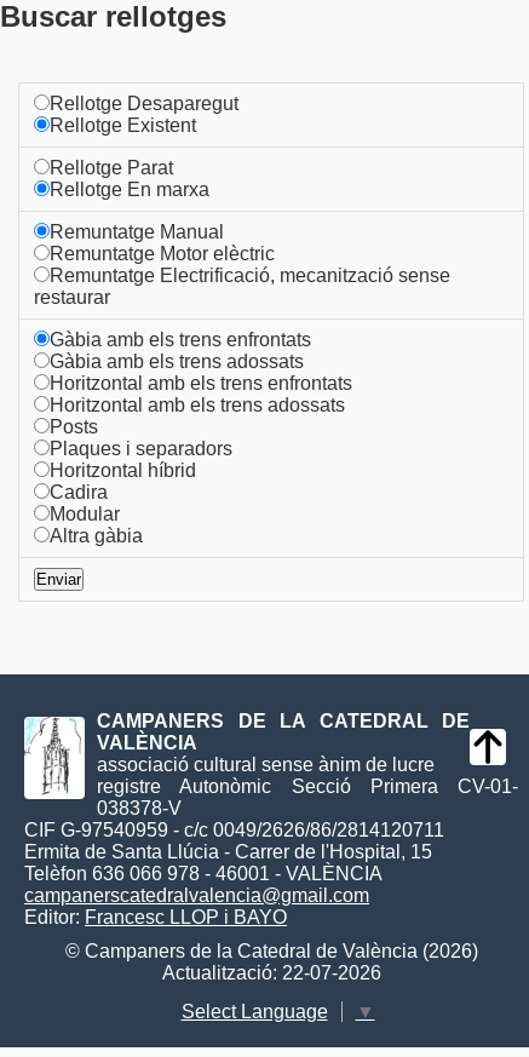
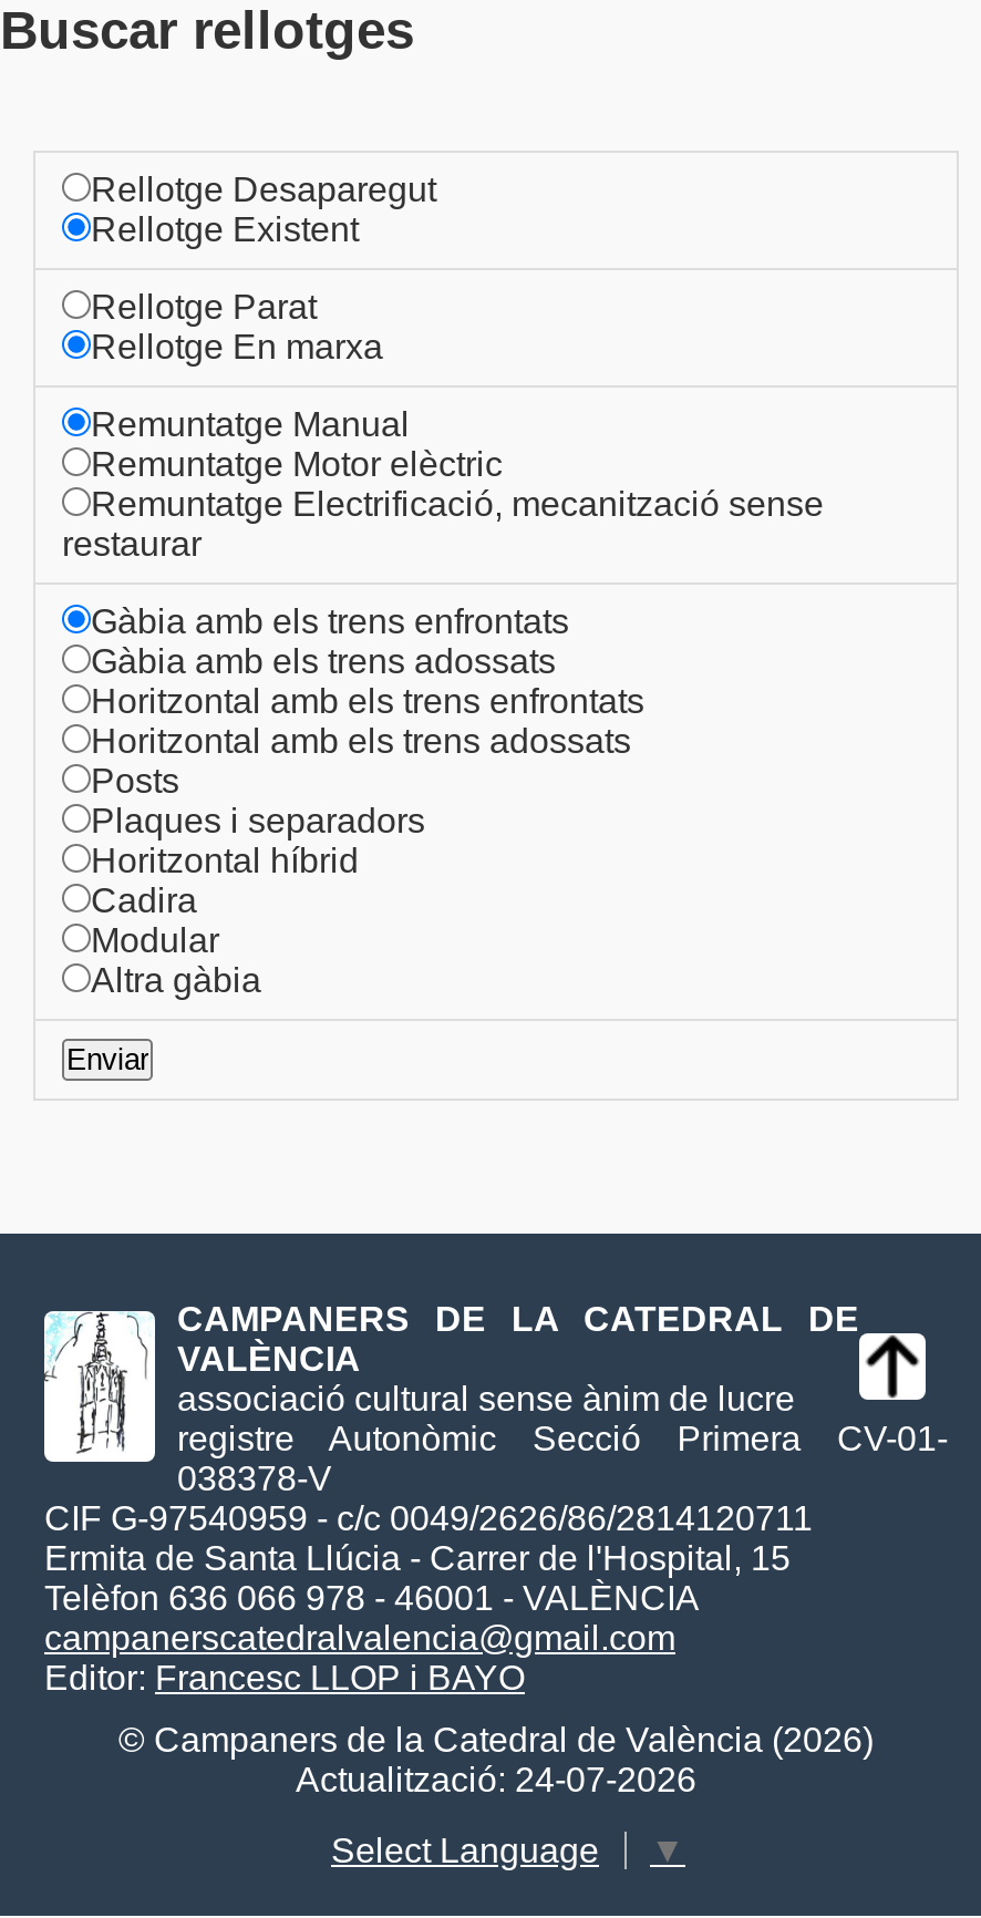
- Actualització: 22-07-2026
+ Actualització: 24-07-2026
